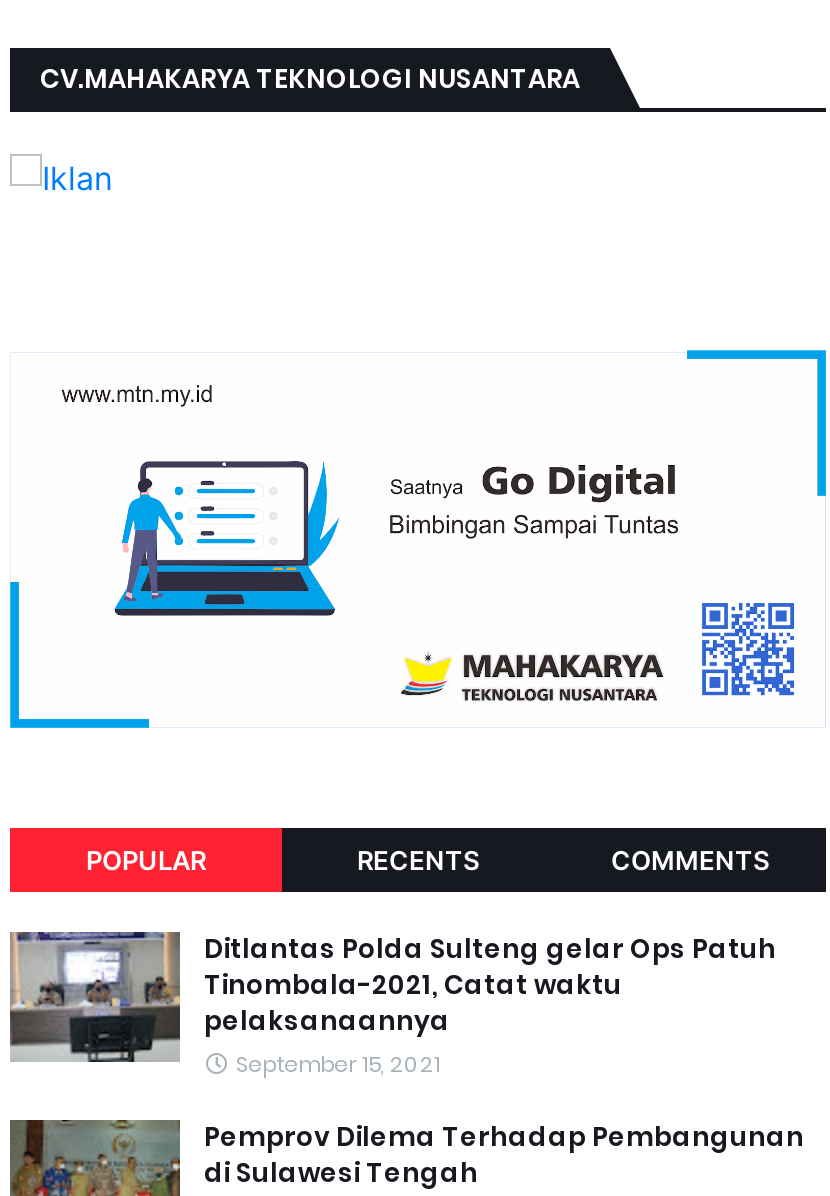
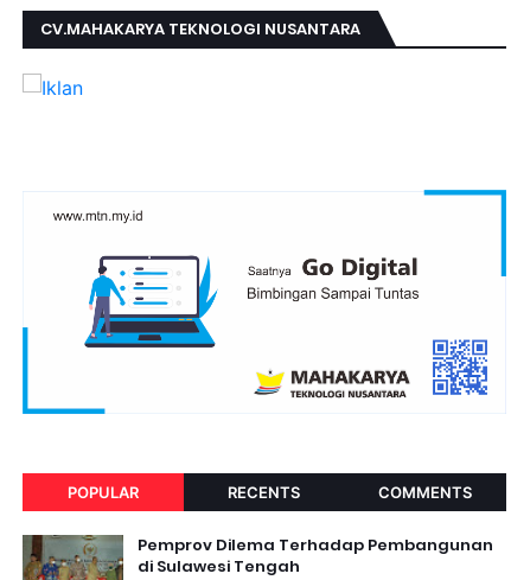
- [image]
- Ditlantas Polda Sulteng gelar Ops Patuh
- Tinombala-2021, Catat waktu
- pelaksanaannya
- September 15, 2021
